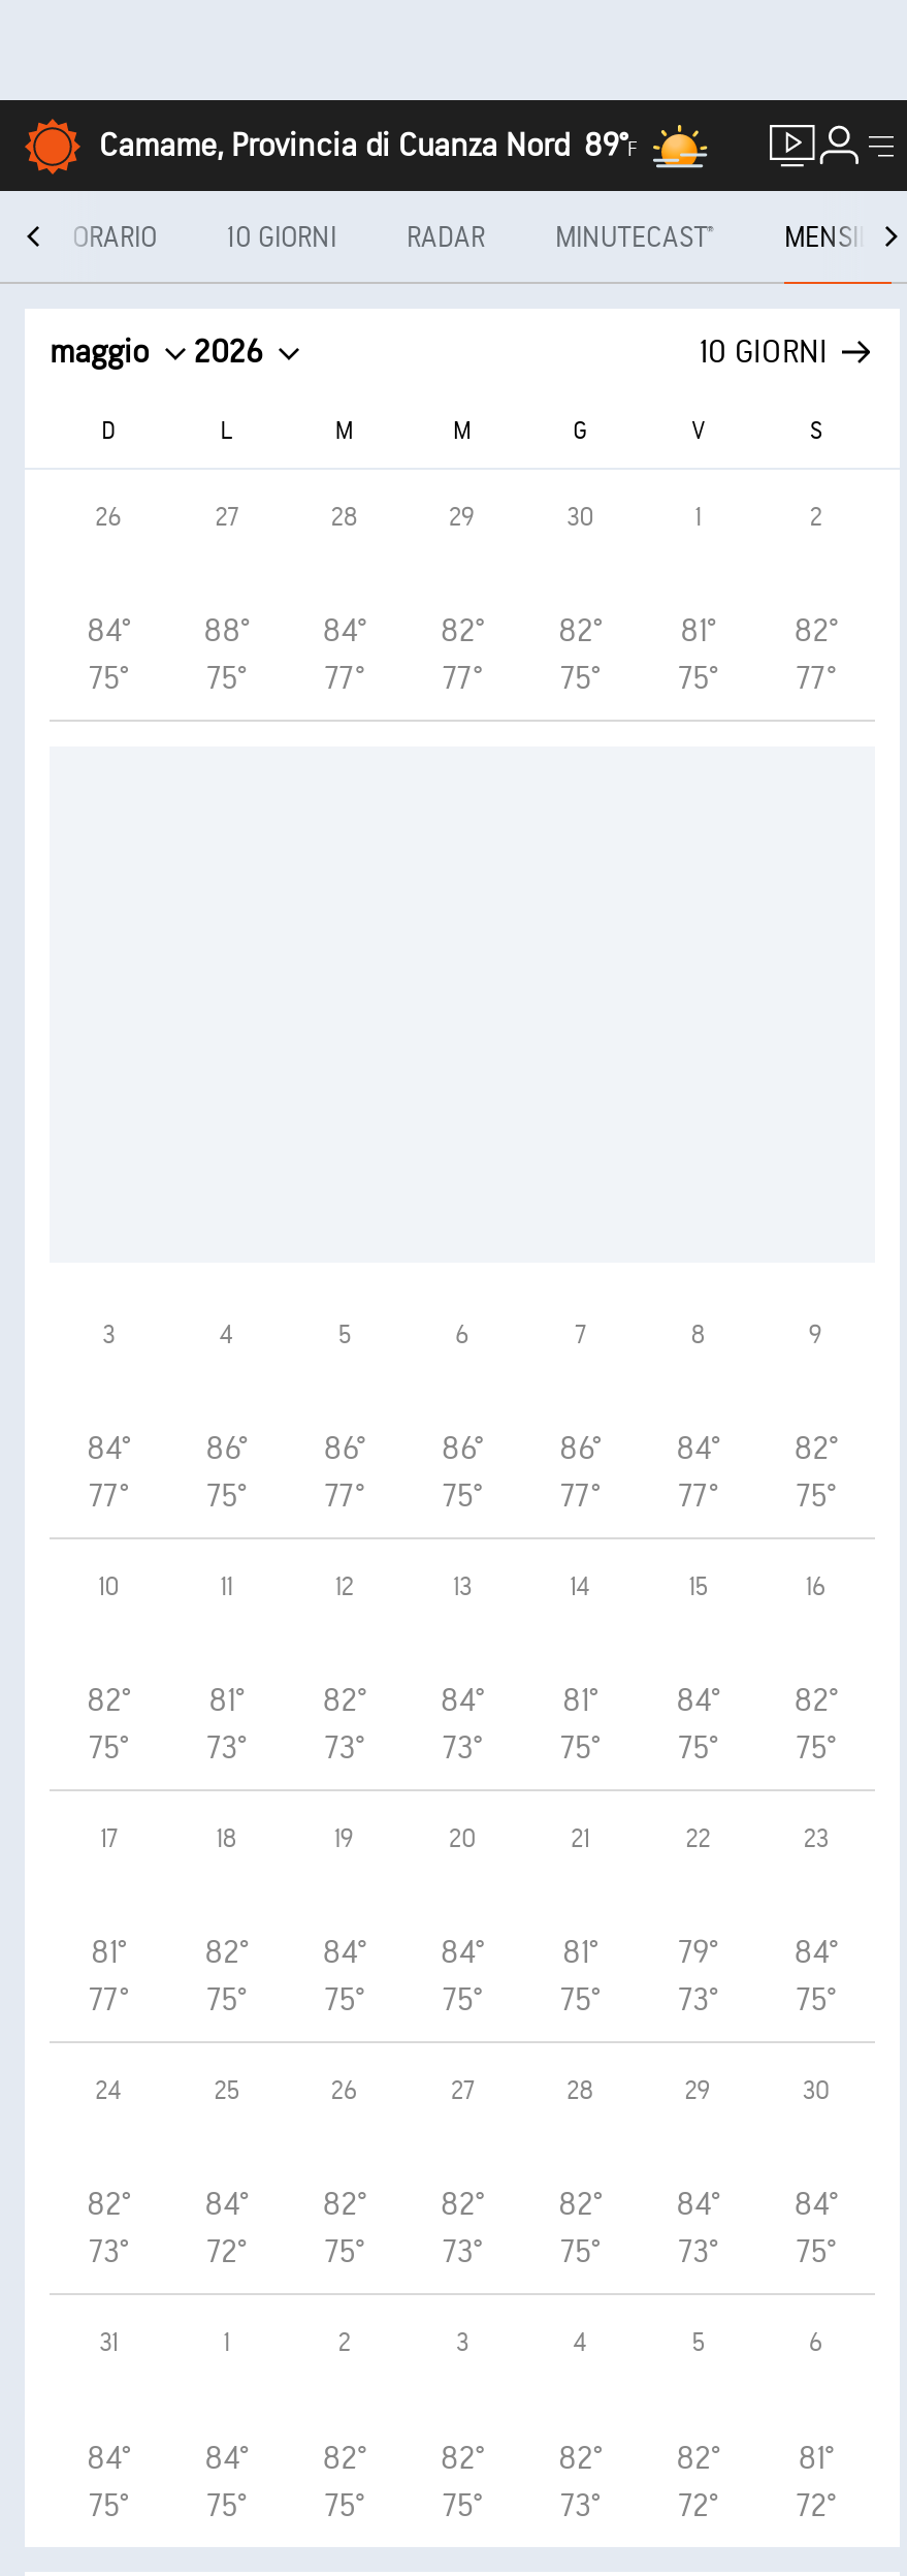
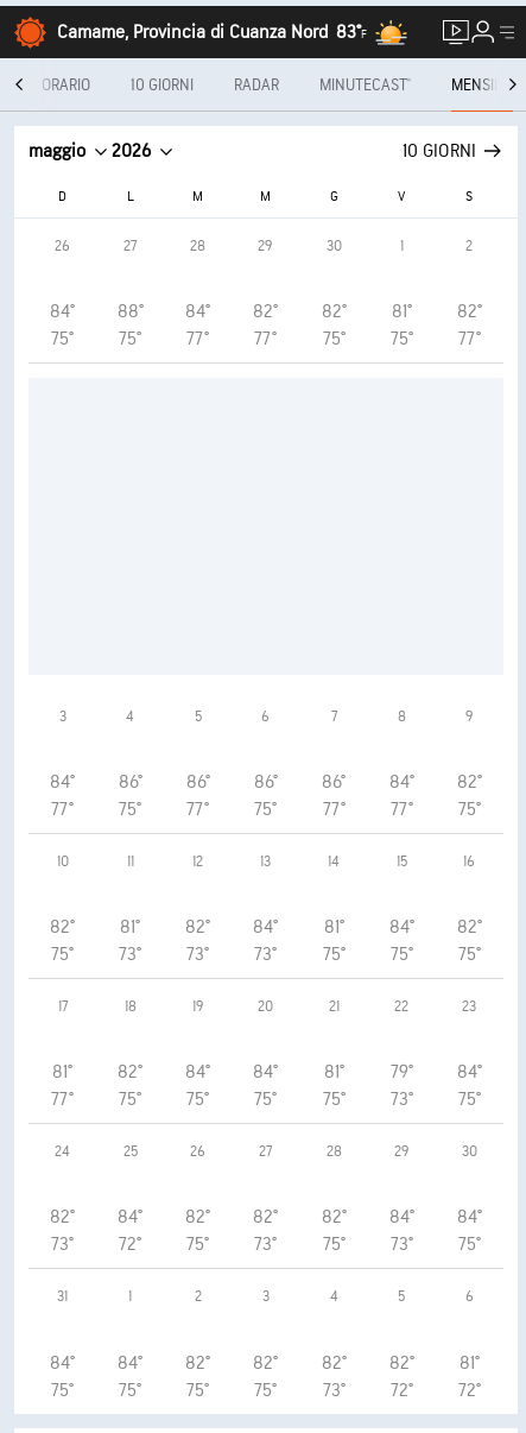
- Camame, Provincia di Cuanza Nord 89°F
+ Camame, Provincia di Cuanza Nord 83°F
